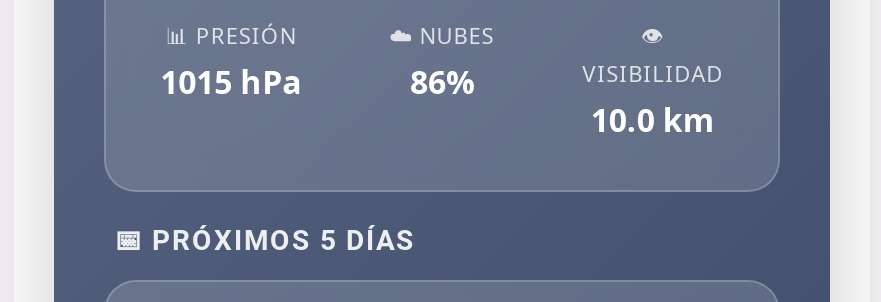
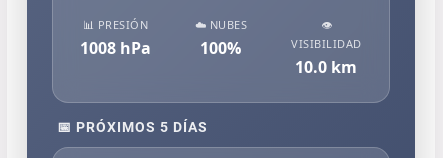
- 1015 hPa
+ 1008 hPa

- 86%
+ 100%
